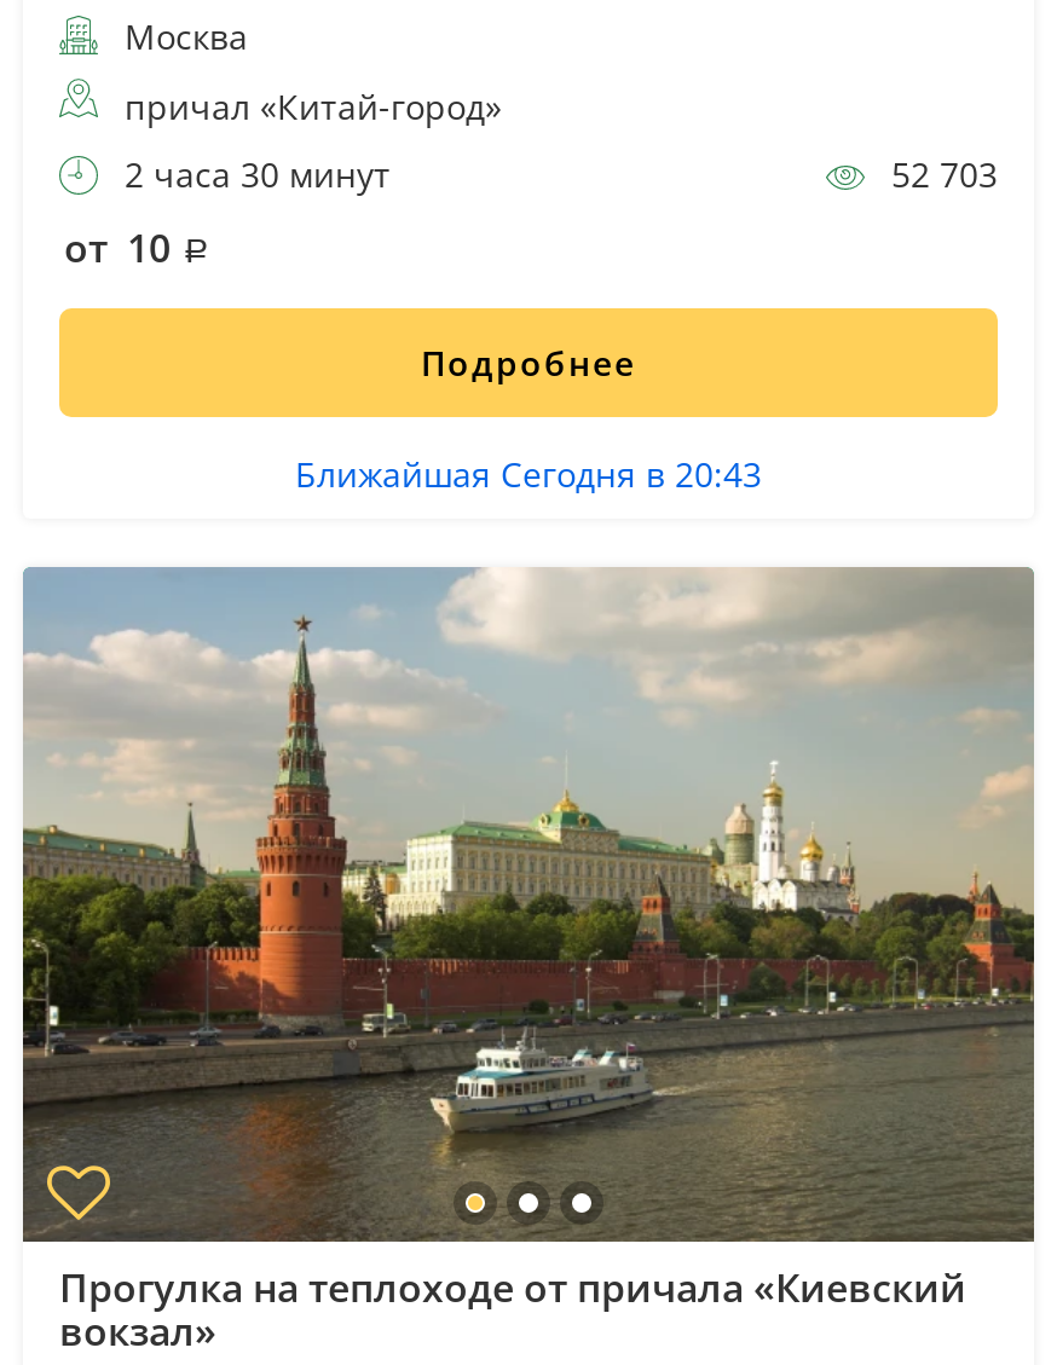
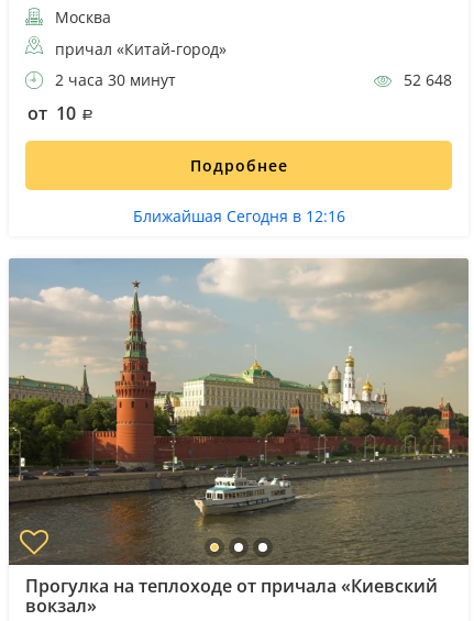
- 52 703
+ 52 648

- Ближайшая Сегодня в 20:43
+ Ближайшая Сегодня в 12:16
